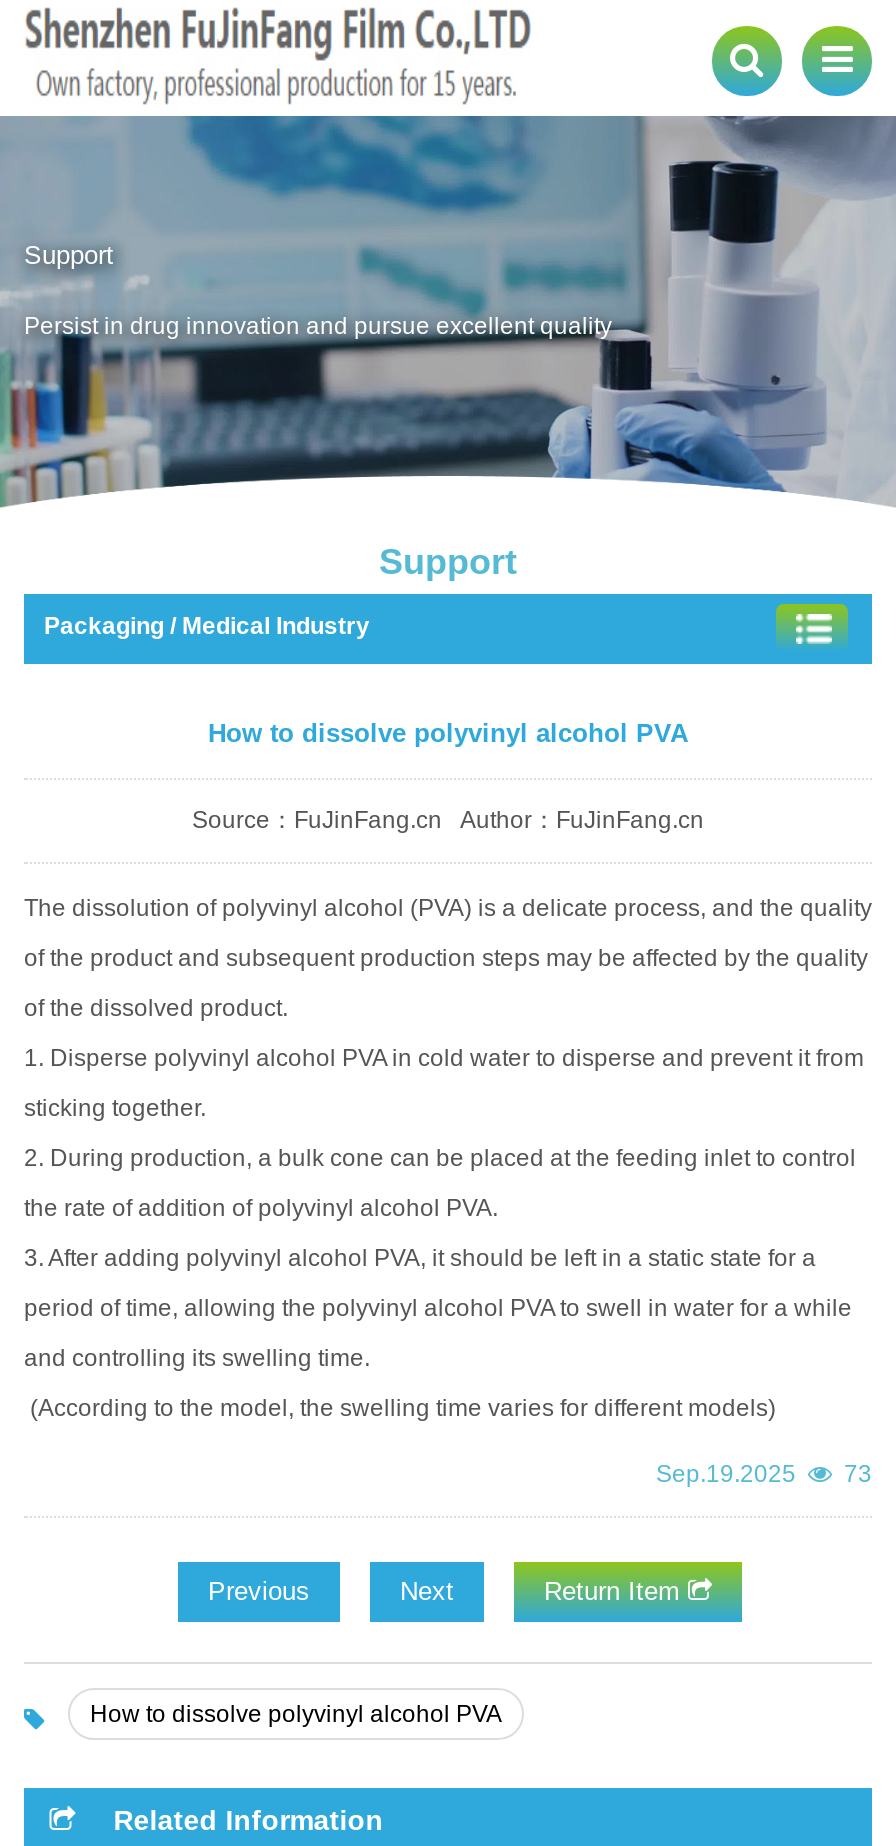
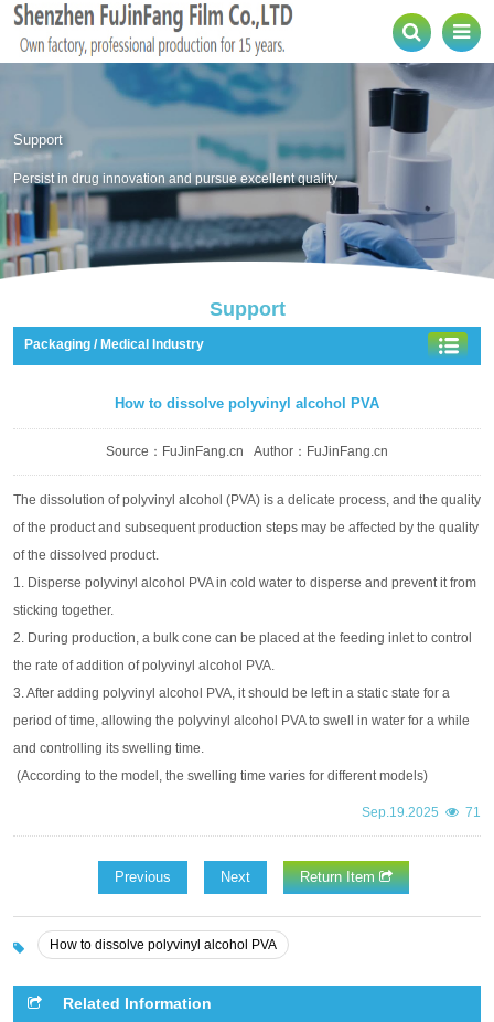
- Sep.19.2025 73
+ Sep.19.2025 71
